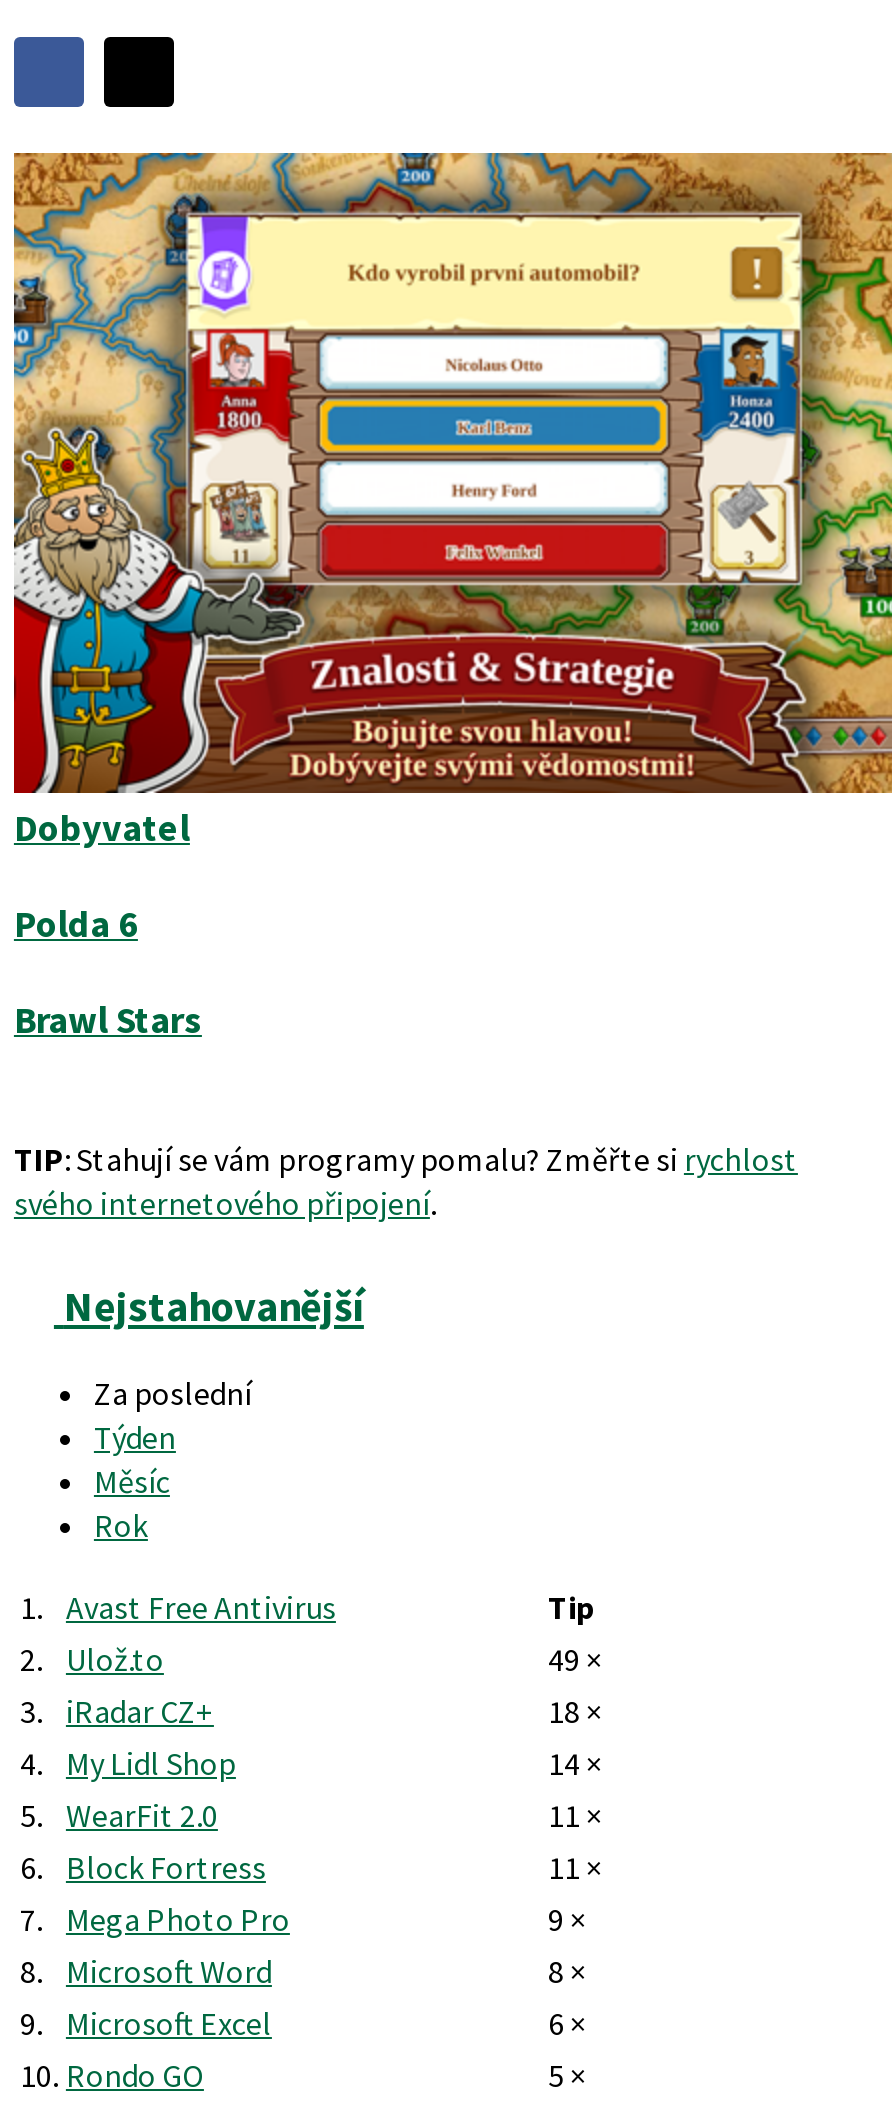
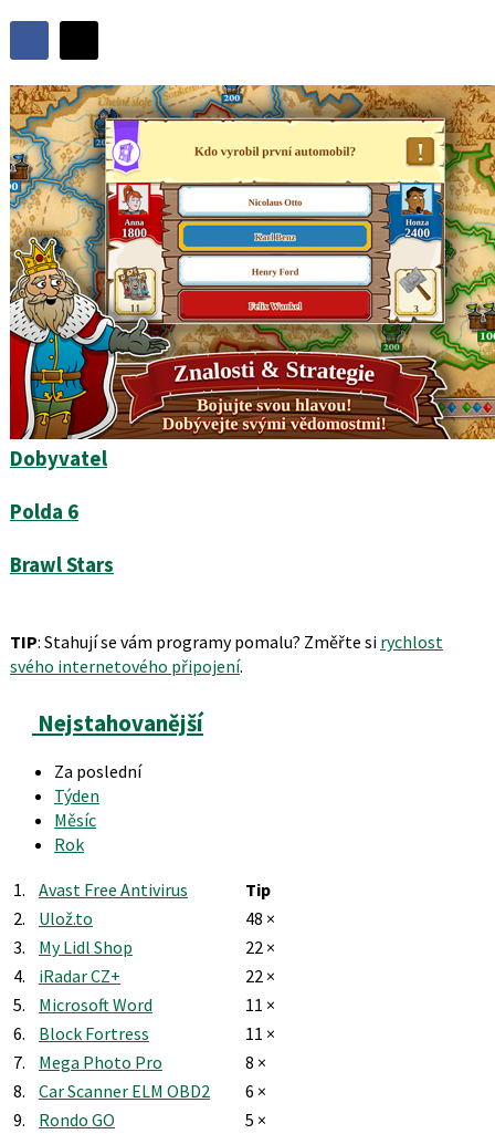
- 49 ×
- 3. iRadar CZ+
- 18 ×
- 4. My Lidl Shop
- 14 ×
- 5. WearFit 2.0
+ 48 ×
+ 3. My Lidl Shop
+ 22 ×
+ 4. iRadar CZ+
+ 22 ×
+ 5. Microsoft Word

- 9 ×
- 8. Microsoft Word

- 9. Microsoft Excel
+ 8. Car Scanner ELM OBD2

- 10. Rondo GO
+ 9. Rondo GO
